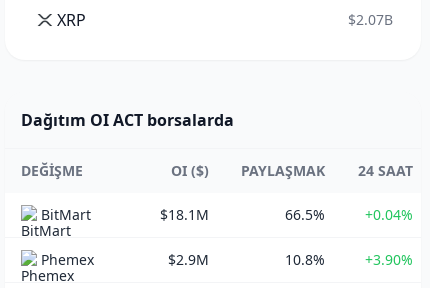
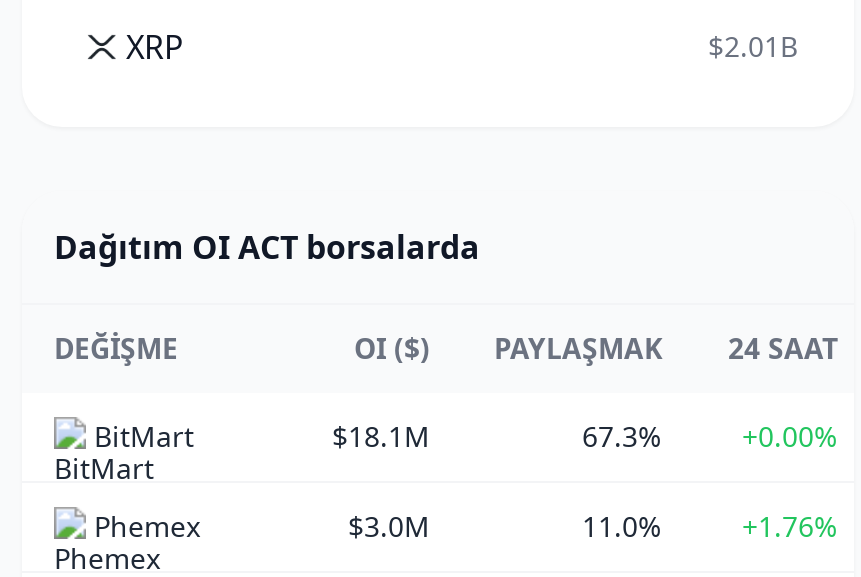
- $2.07B
+ $2.01B

- 66.5%
+ 67.3%

- +0.04%
+ +0.00%

- $2.9M
- 10.8%
- +3.90%
+ $3.0M
+ 11.0%
+ +1.76%
